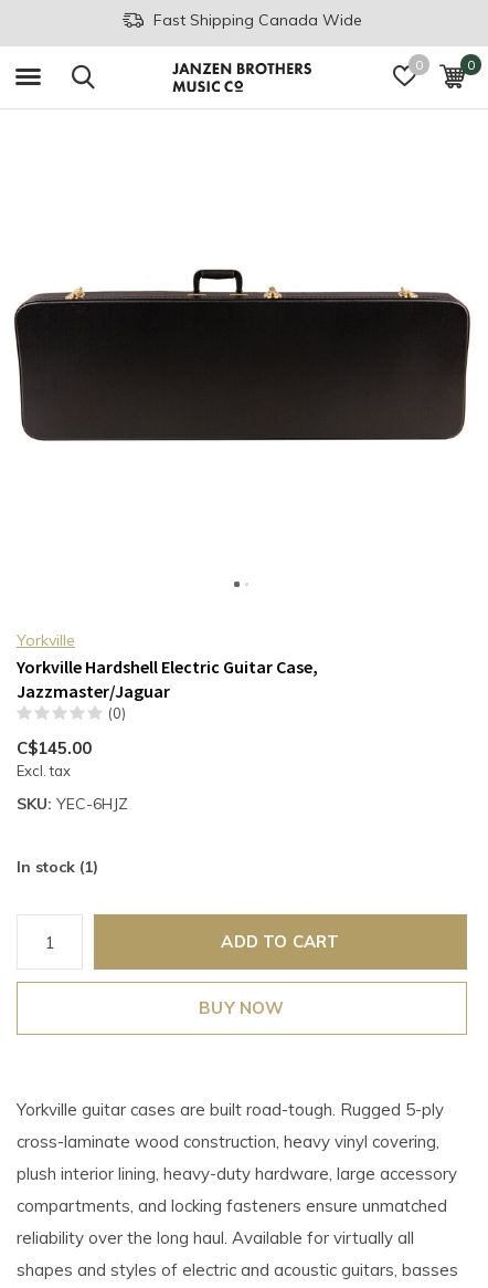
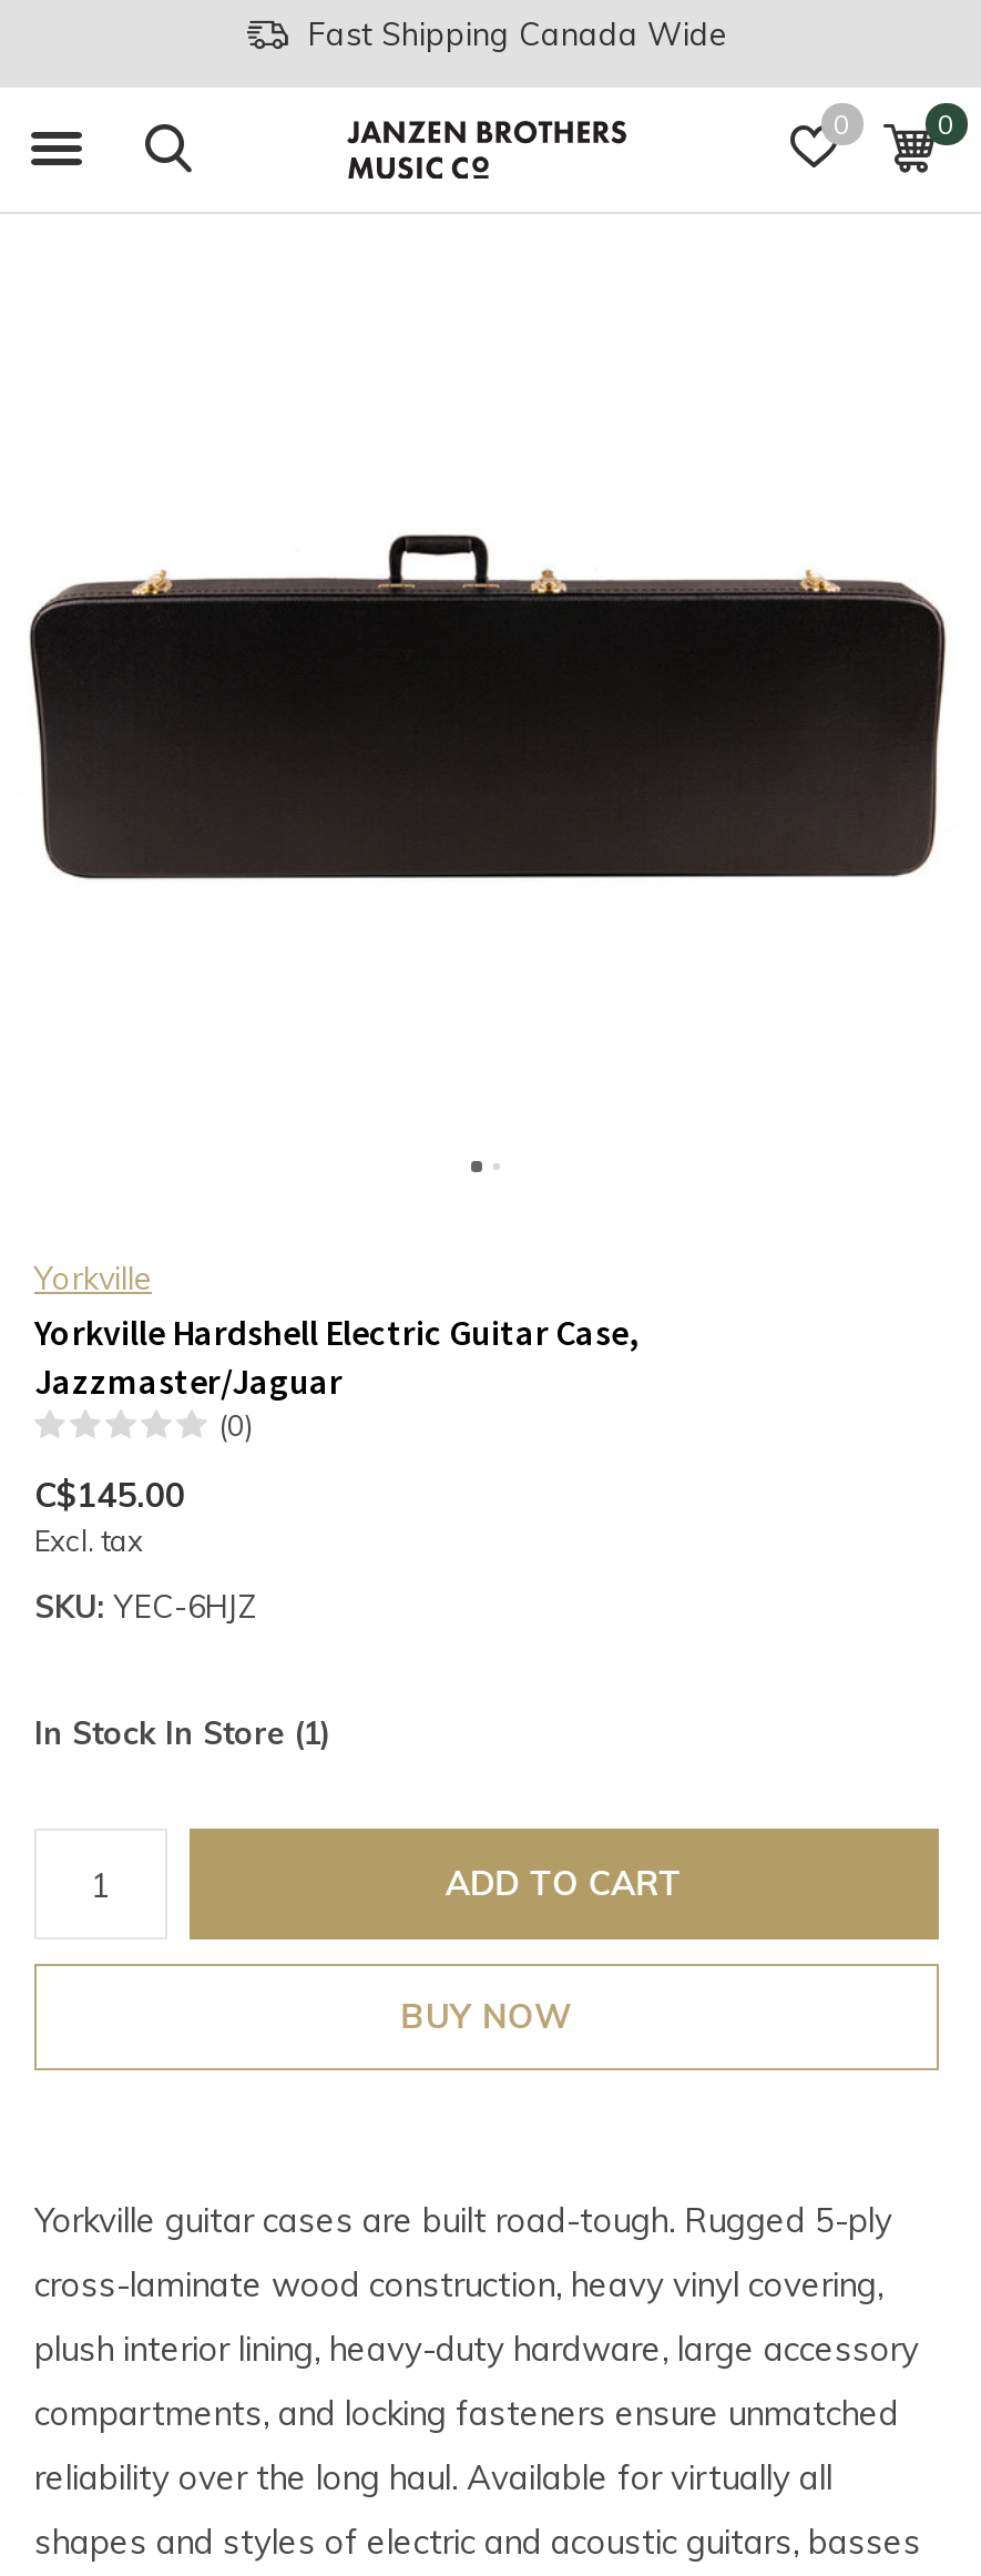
- In stock (1)
+ In Stock In Store (1)
